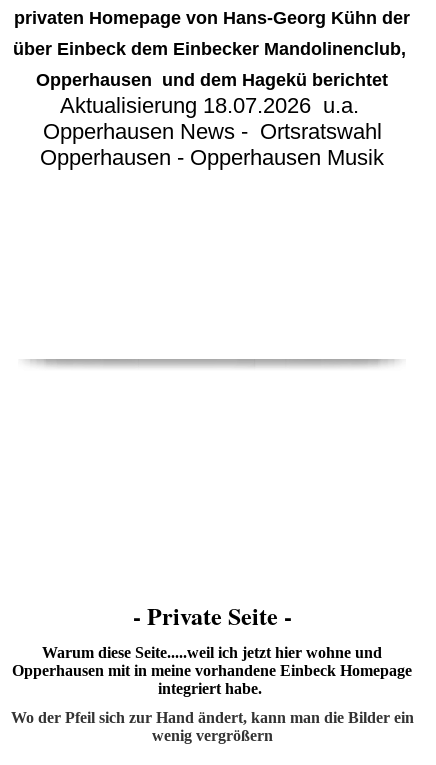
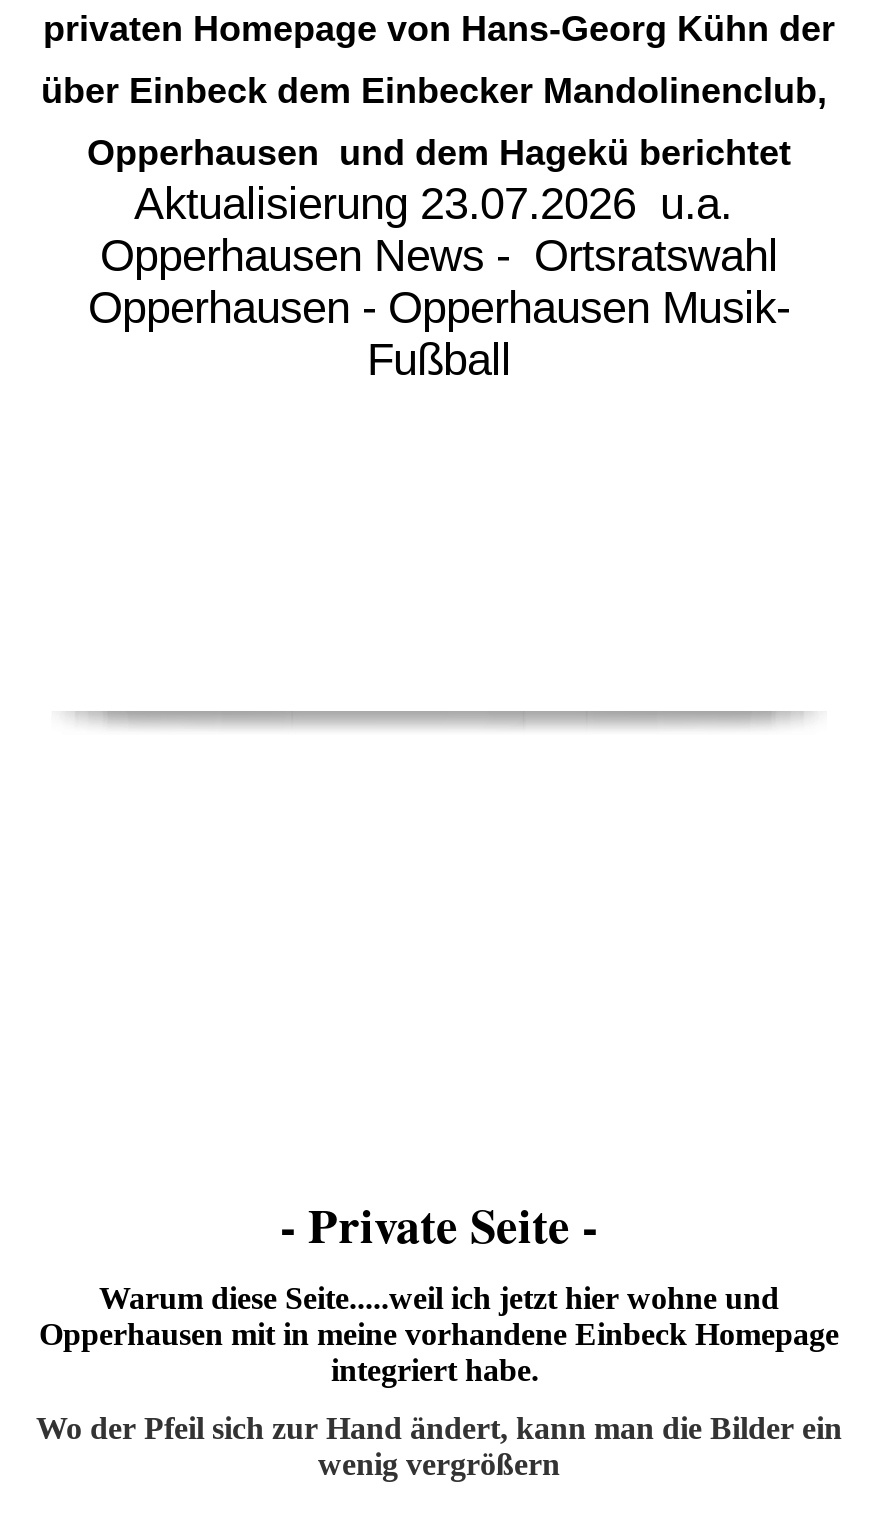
- Aktualisierung 18.07.2026 u.a.
+ Aktualisierung 23.07.2026 u.a.

- Opperhausen - Opperhausen Musik
+ Opperhausen - Opperhausen Musik-
+ Fußball
